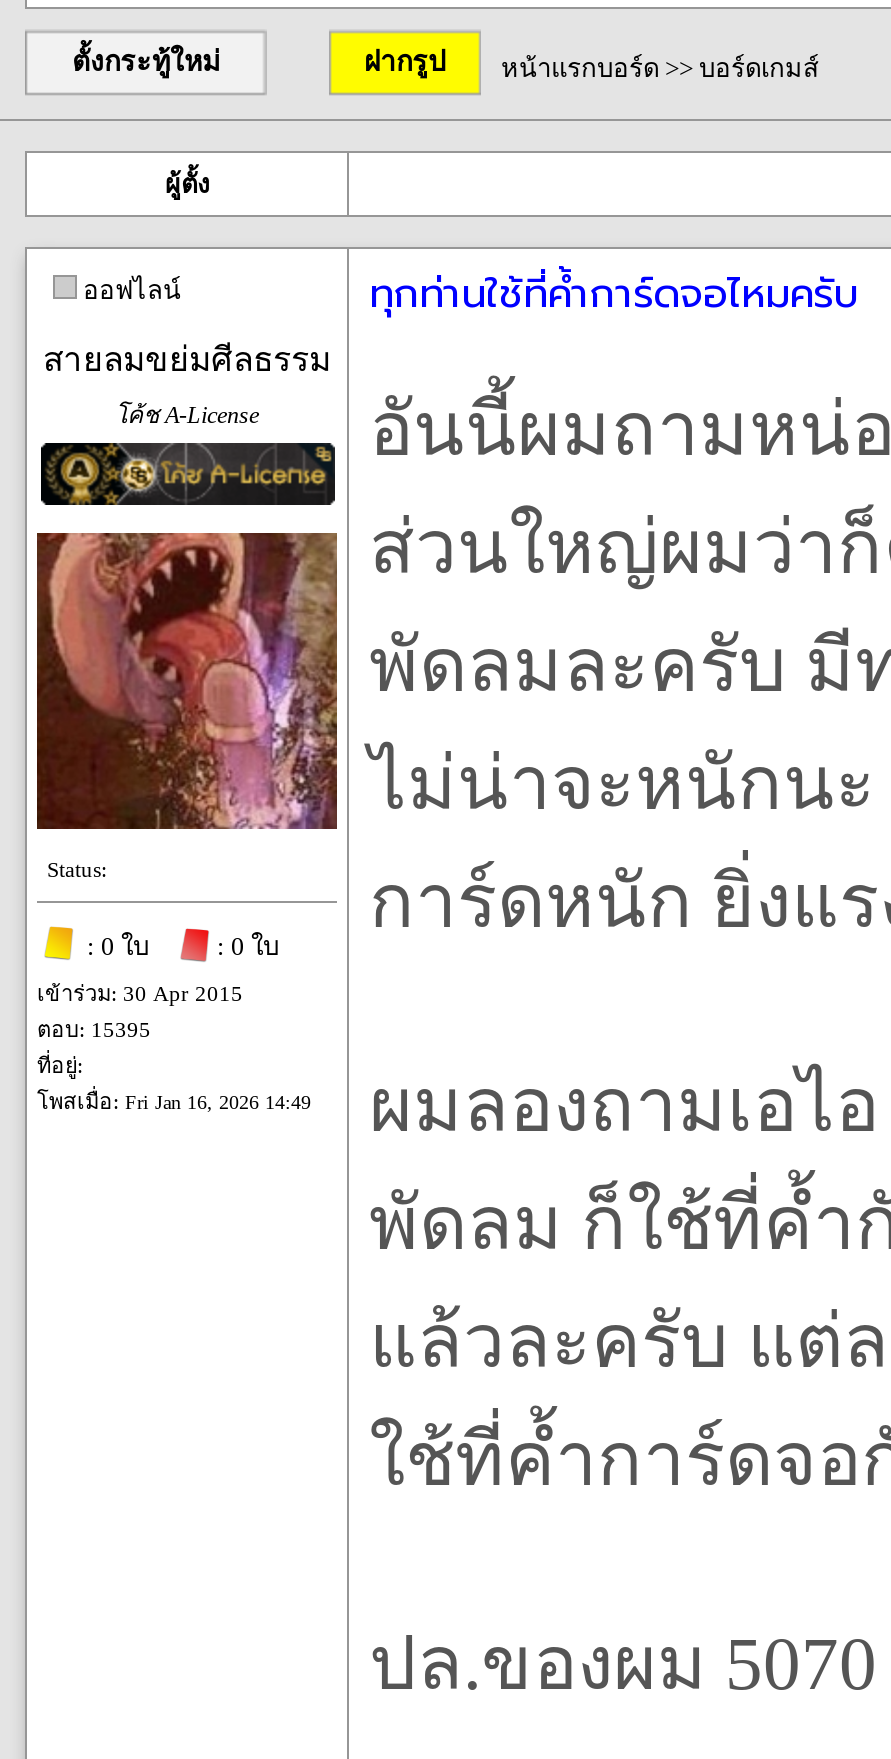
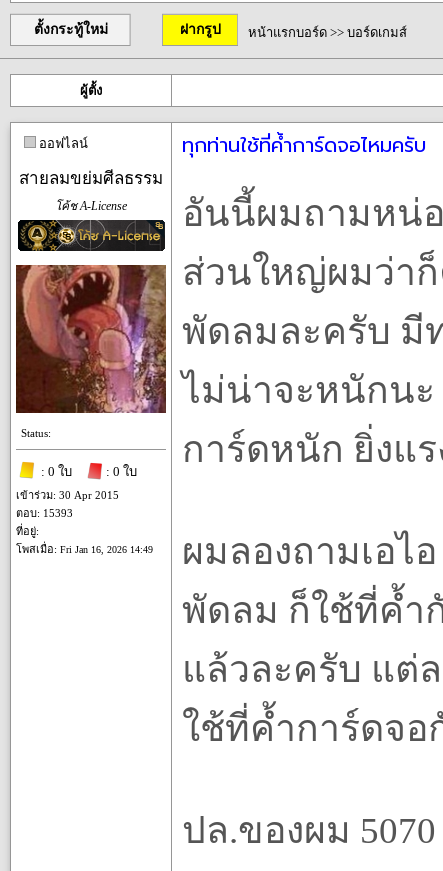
- ตอบ: 15395
+ ตอบ: 15393
